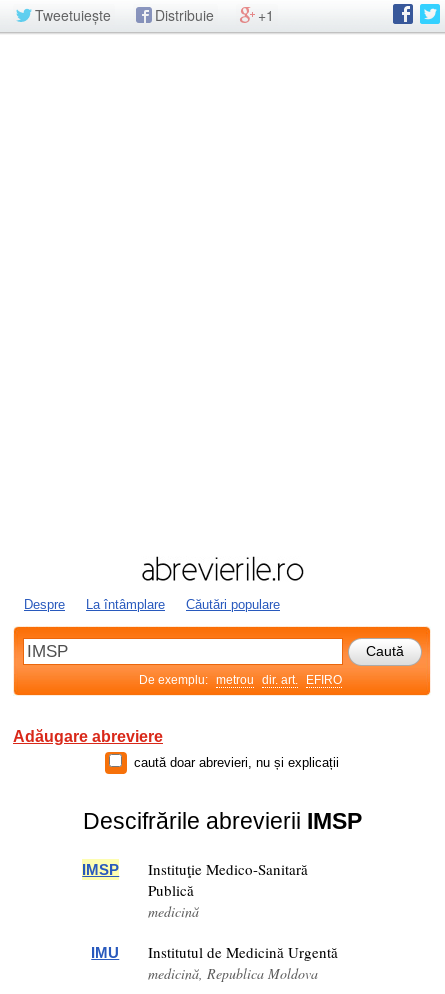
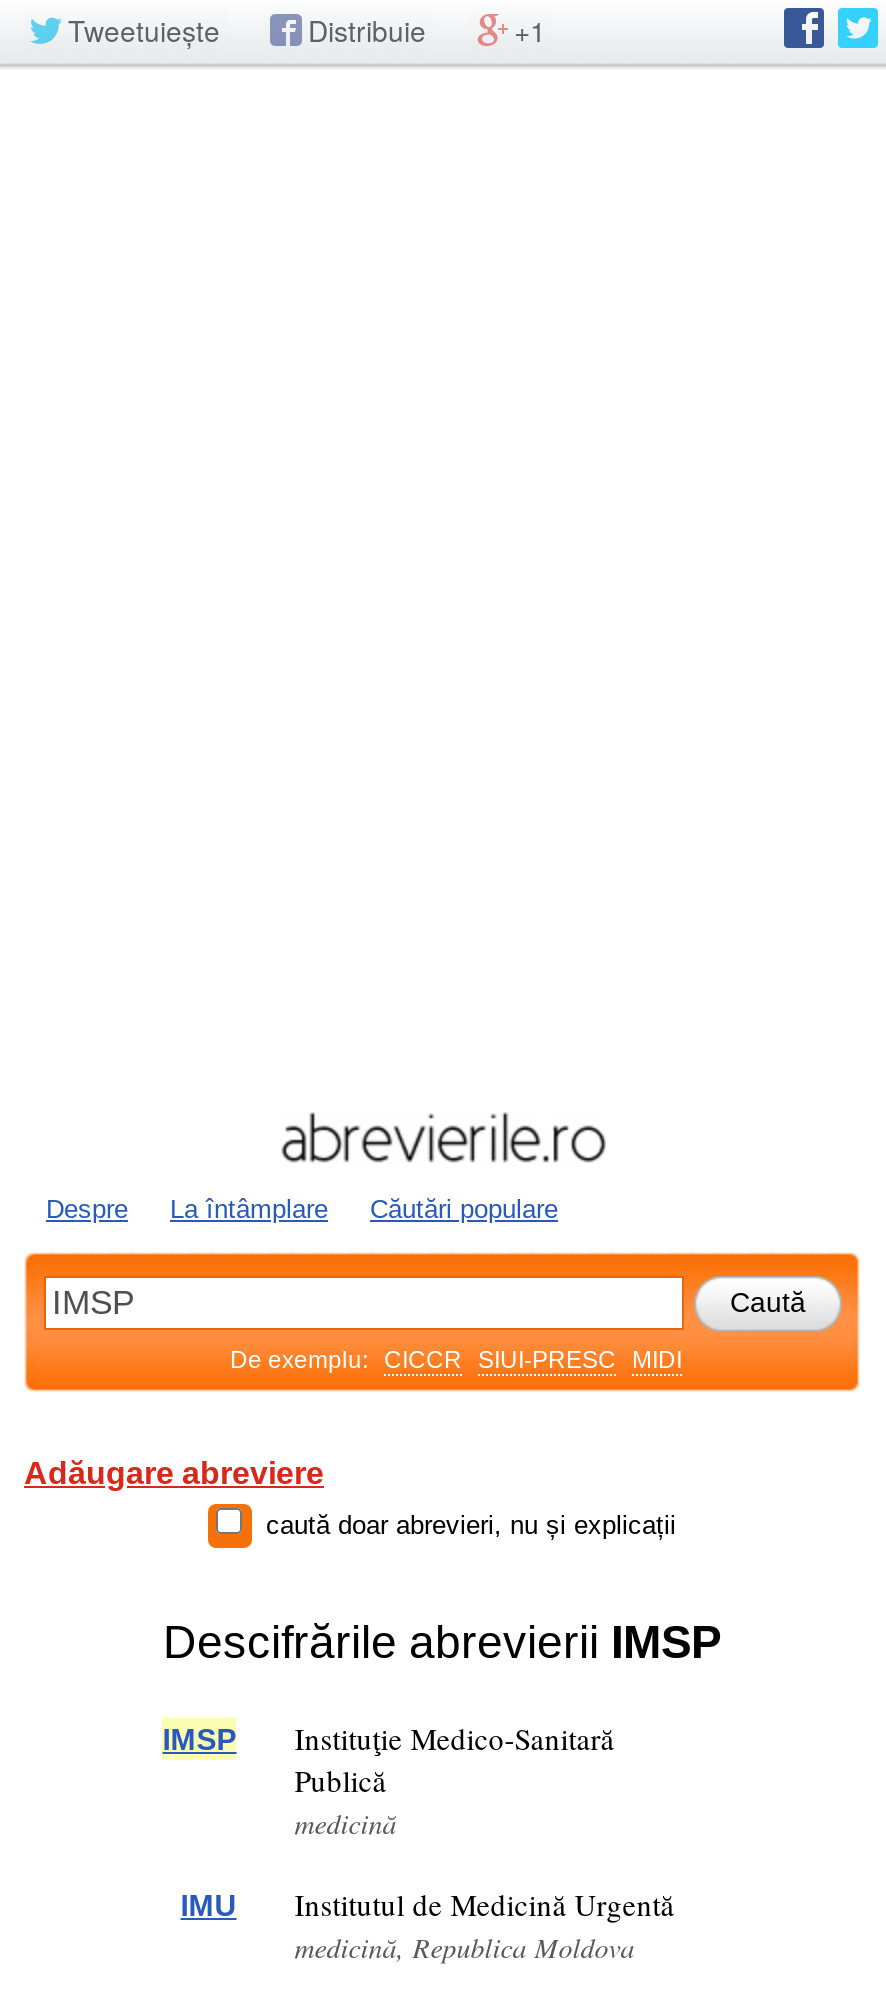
- De exemplu: metrou dir. art. EFIRO
+ De exemplu: CICCR SIUI-PRESC MIDI
